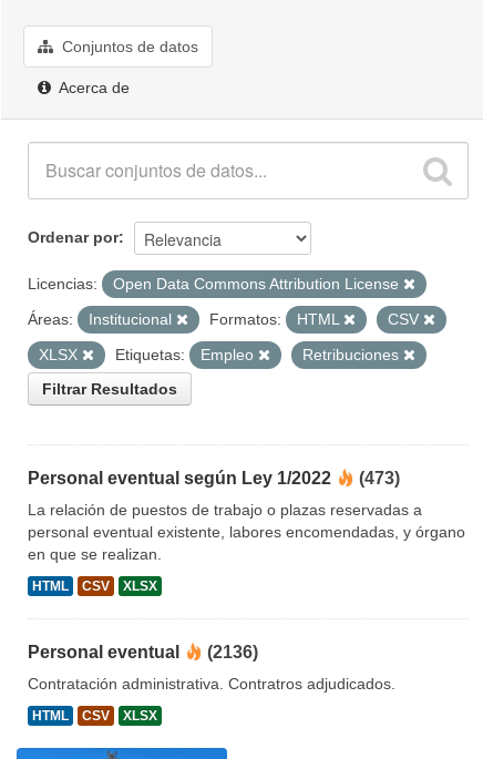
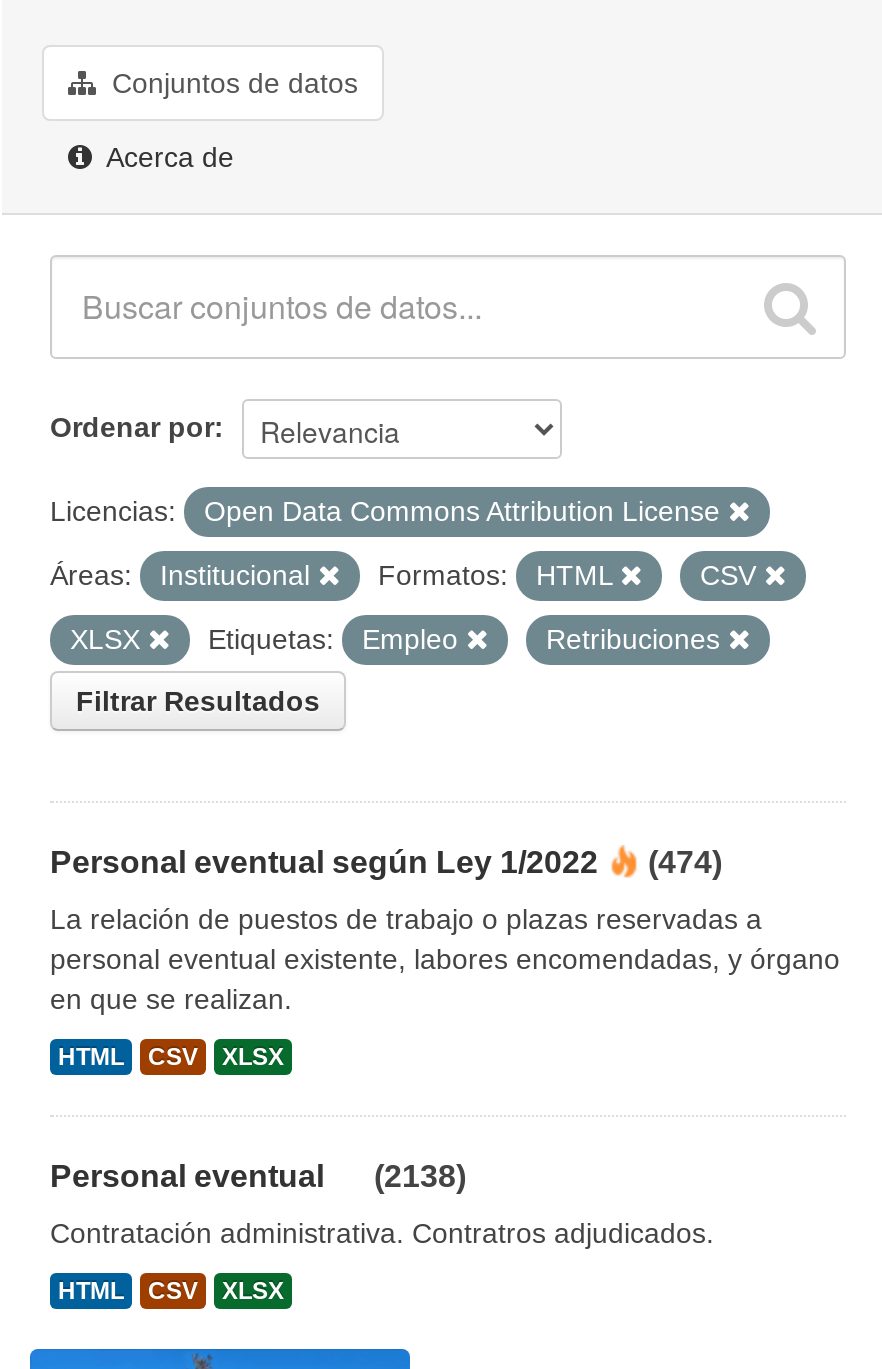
- Personal eventual según Ley 1/2022 (473)
+ Personal eventual según Ley 1/2022 (474)

- Personal eventual (2136)
+ Personal eventual (2138)
